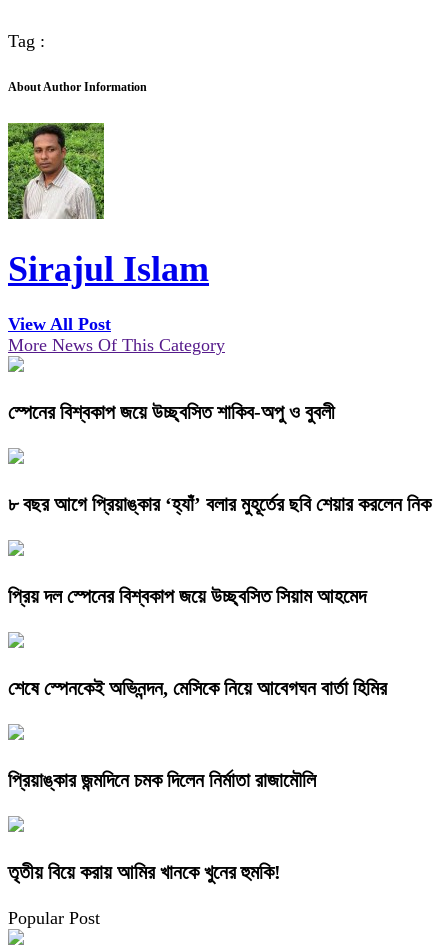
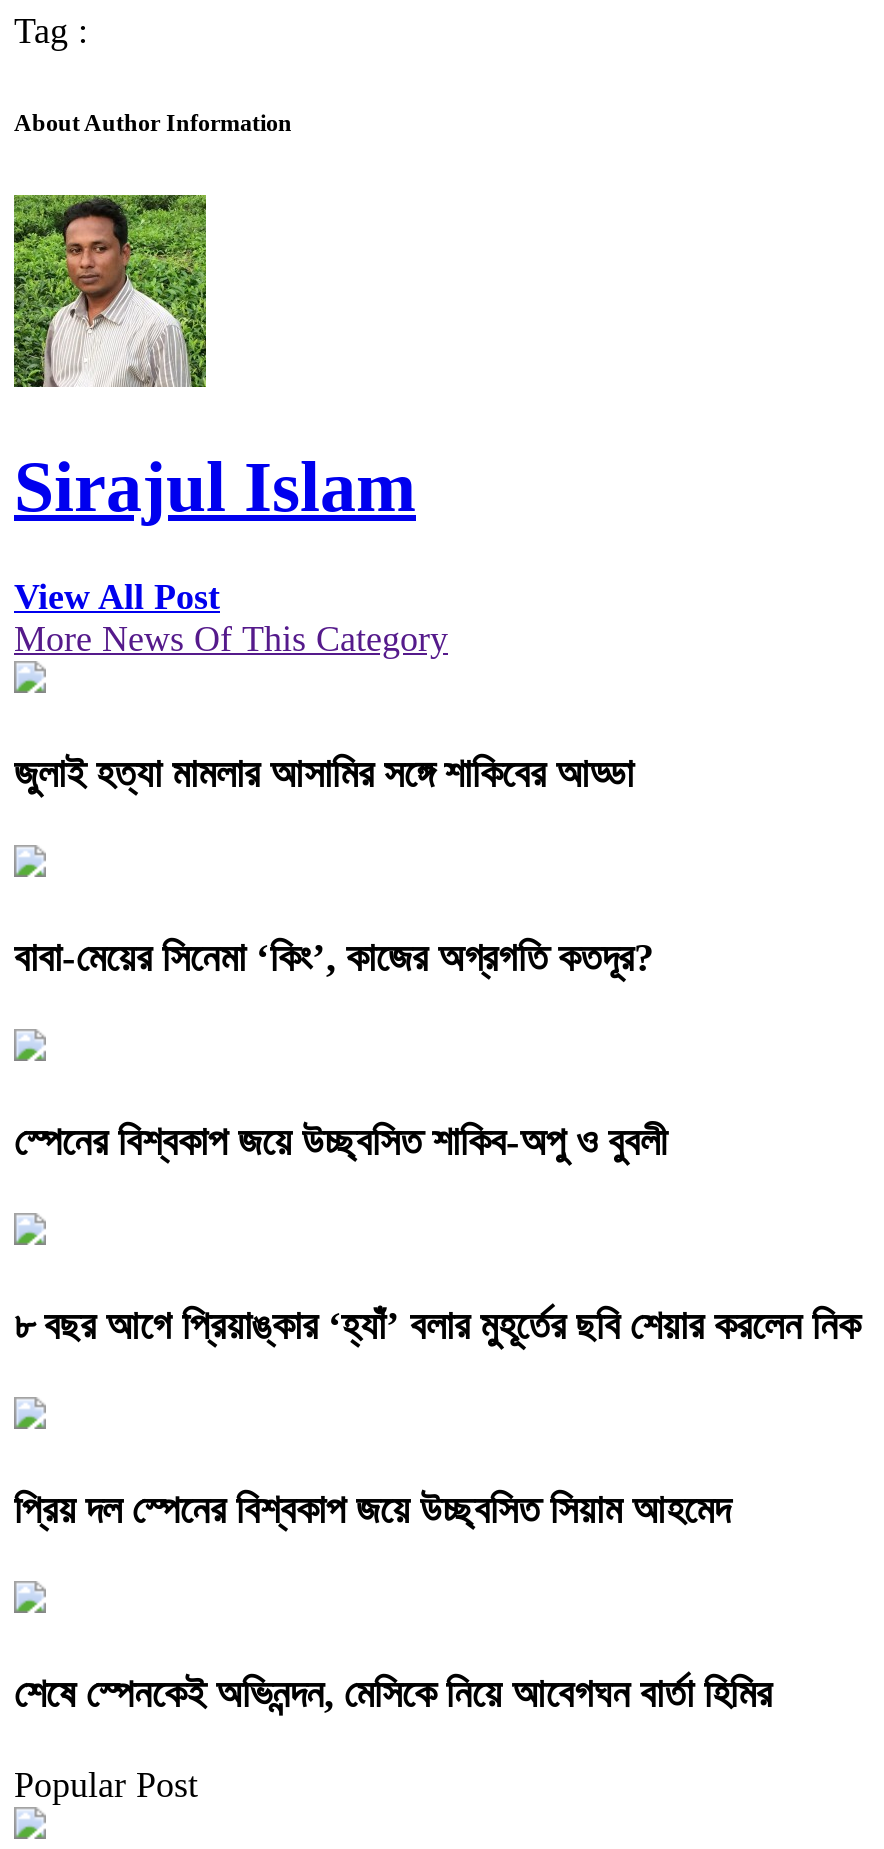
+ জুলাই হত্যা মামলার আসামির সঙ্গে শাকিবের আড্ডা

+ বাবা-মেয়ের সিনেমা ‘কিং’, কাজের অগ্রগতি কতদূর?

moved down: স্পেনের বিশ্বকাপ জয়ে উচ্ছ্বসিত শাকিব-অপু ও বুবলী | ৮ বছর আগে প্রিয়াঙ্কার ‘হ্যাঁ’ বলার মুহূর্তের ছবি শেয়ার করলেন নিক | প্রিয় দল স্পেনের বিশ্বকাপ জয়ে উচ্ছ্বসিত সিয়াম আহমেদ | শেষে স্পেনকেই অভিনন্দন, মেসিকে নিয়ে আবেগঘন বার্তা হিমির

- প্রিয়াঙ্কার জন্মদিনে চমক দিলেন নির্মাতা রাজামৌলি

- তৃতীয় বিয়ে করায় আমির খানকে খুনের হুমকি!
